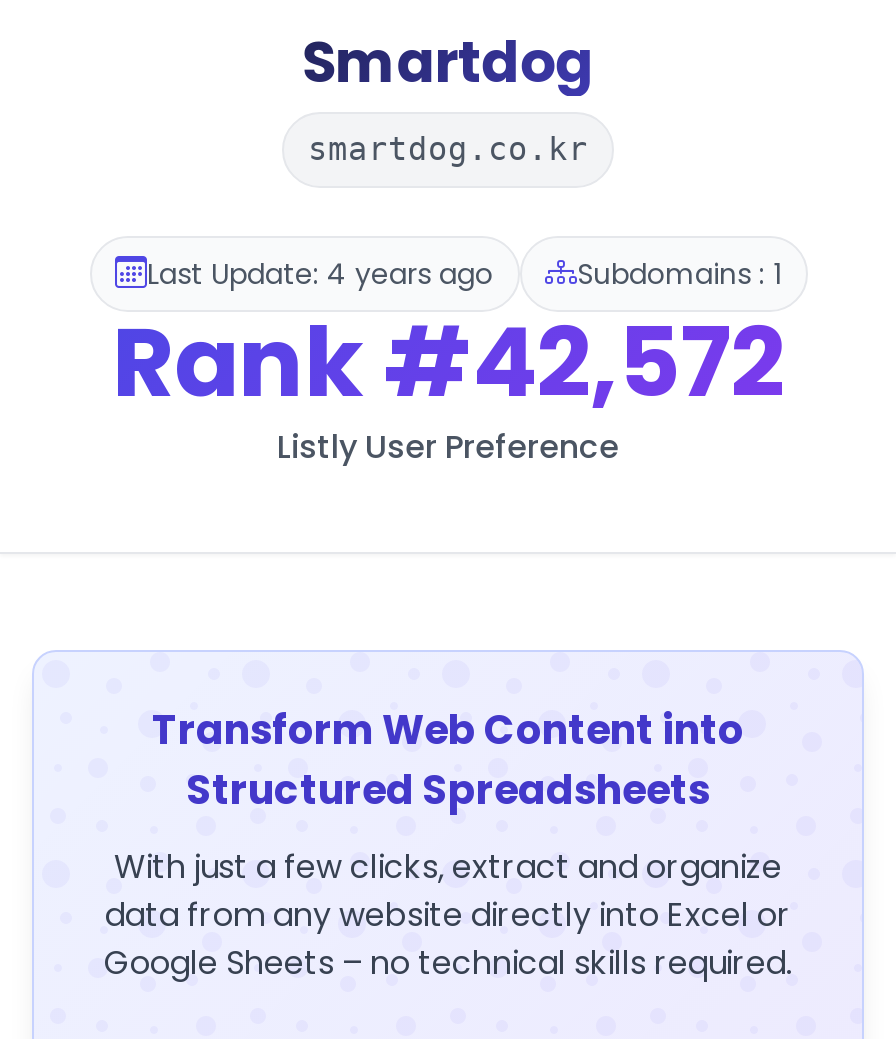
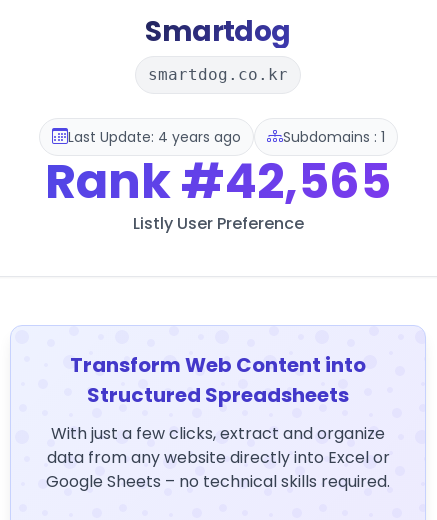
- Rank #42,572
+ Rank #42,565
